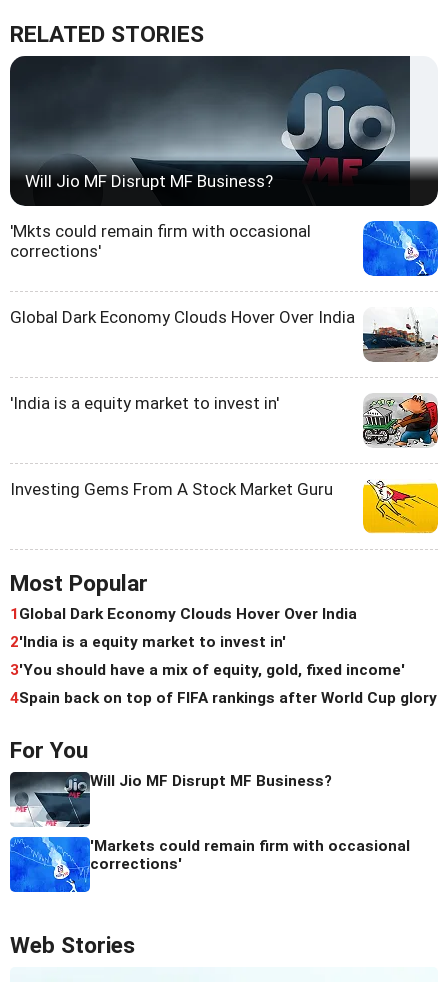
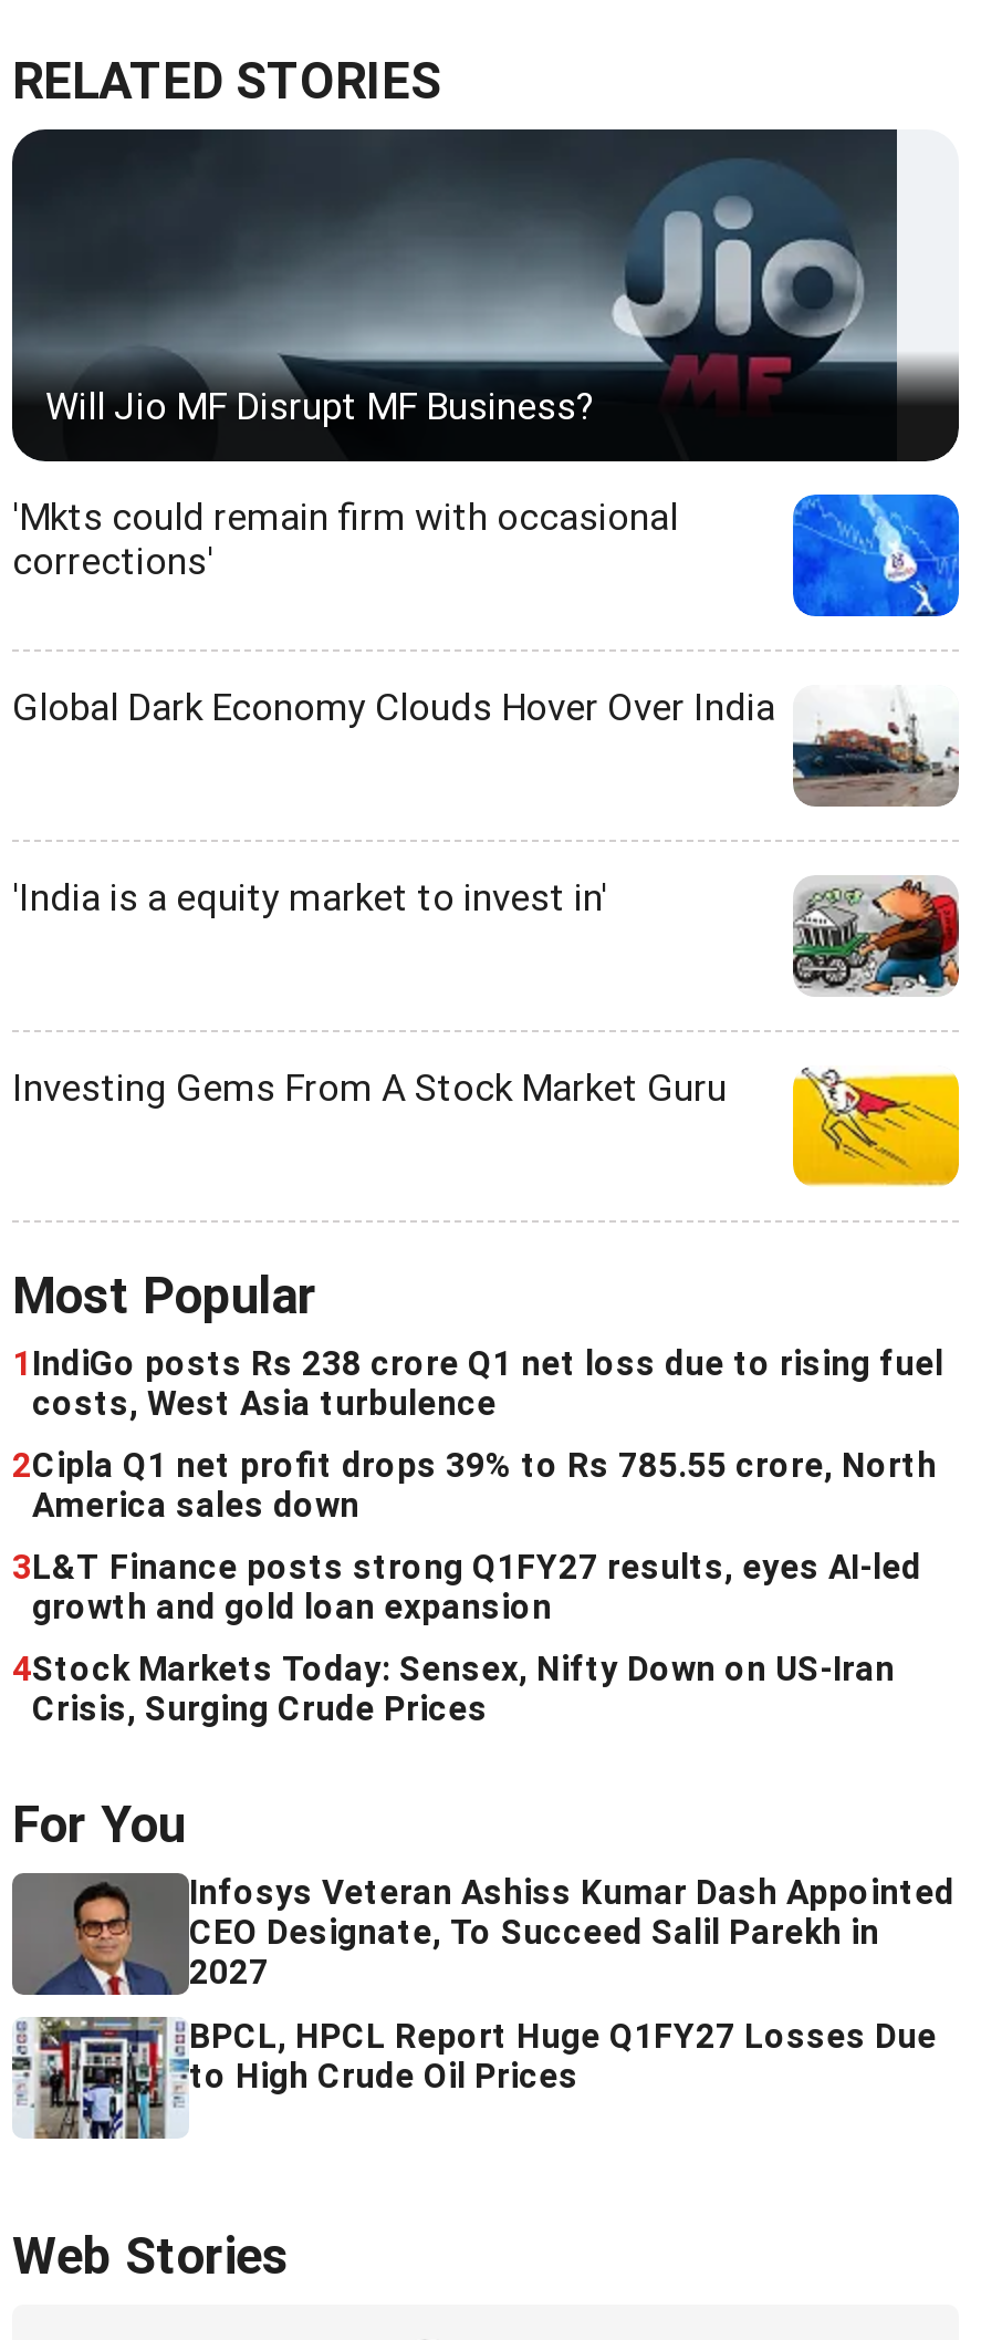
- 1 Global Dark Economy Clouds Hover Over India
+ 1 IndiGo posts Rs 238 crore Q1 net loss due to rising fuel
+ costs, West Asia turbulence

- 2'India is a equity market to invest in'
+ 2Cipla Q1 net profit drops 39% to Rs 785.55 crore, North
+ America sales down

- 3'You should have a mix of equity, gold, fixed income'
+ 3L&T Finance posts strong Q1FY27 results, eyes AI-led
+ growth and gold loan expansion

- 4Spain back on top of FIFA rankings after World Cup glory
+ 4Stock Markets Today: Sensex, Nifty Down on US-Iran
+ Crisis, Surging Crude Prices

- [image]
- Will Jio MF Disrupt MF Business?
+ [image]
+ Infosys Veteran Ashiss Kumar Dash Appointed
+ CEO Designate, To Succeed Salil Parekh in
+ 2027

- [image]
- 'Markets could remain firm with occasional
- corrections'
+ [image]
+ BPCL, HPCL Report Huge Q1FY27 Losses Due
+ to High Crude Oil Prices
